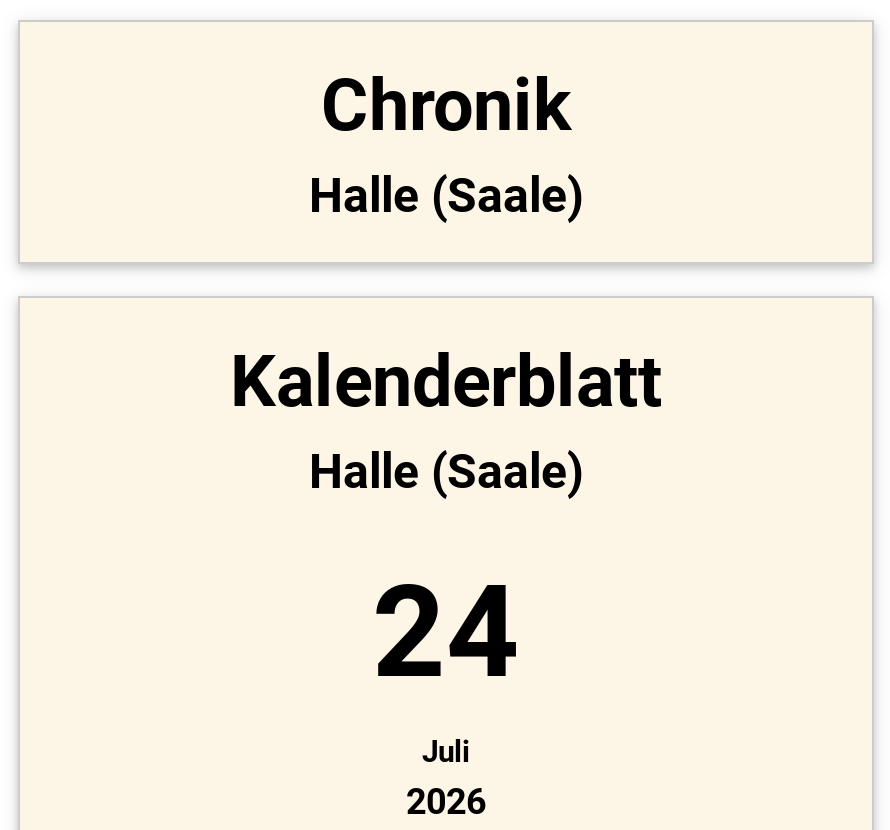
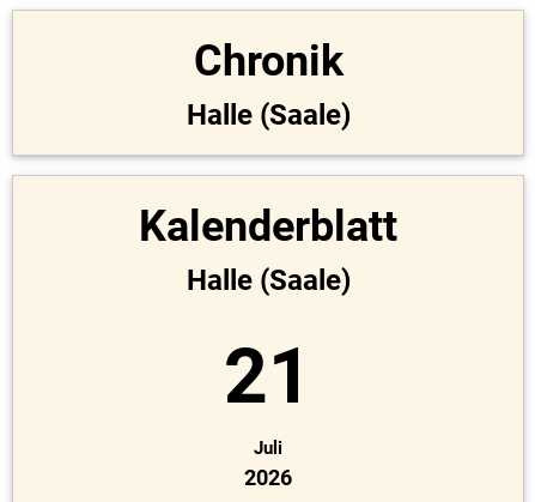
- 24
+ 21
